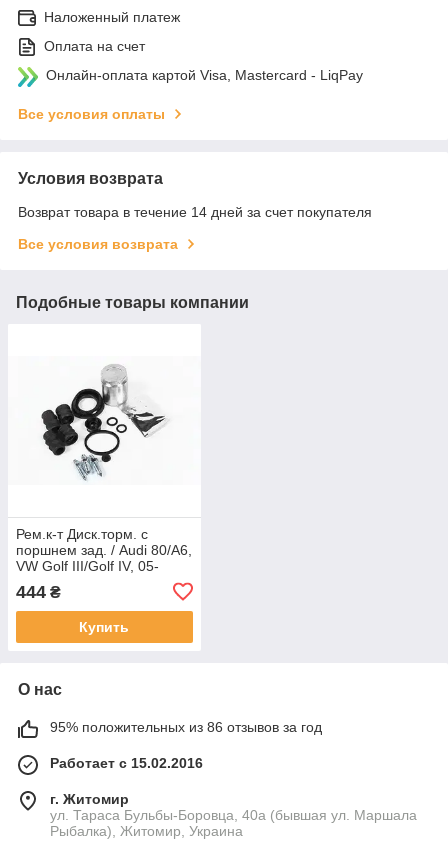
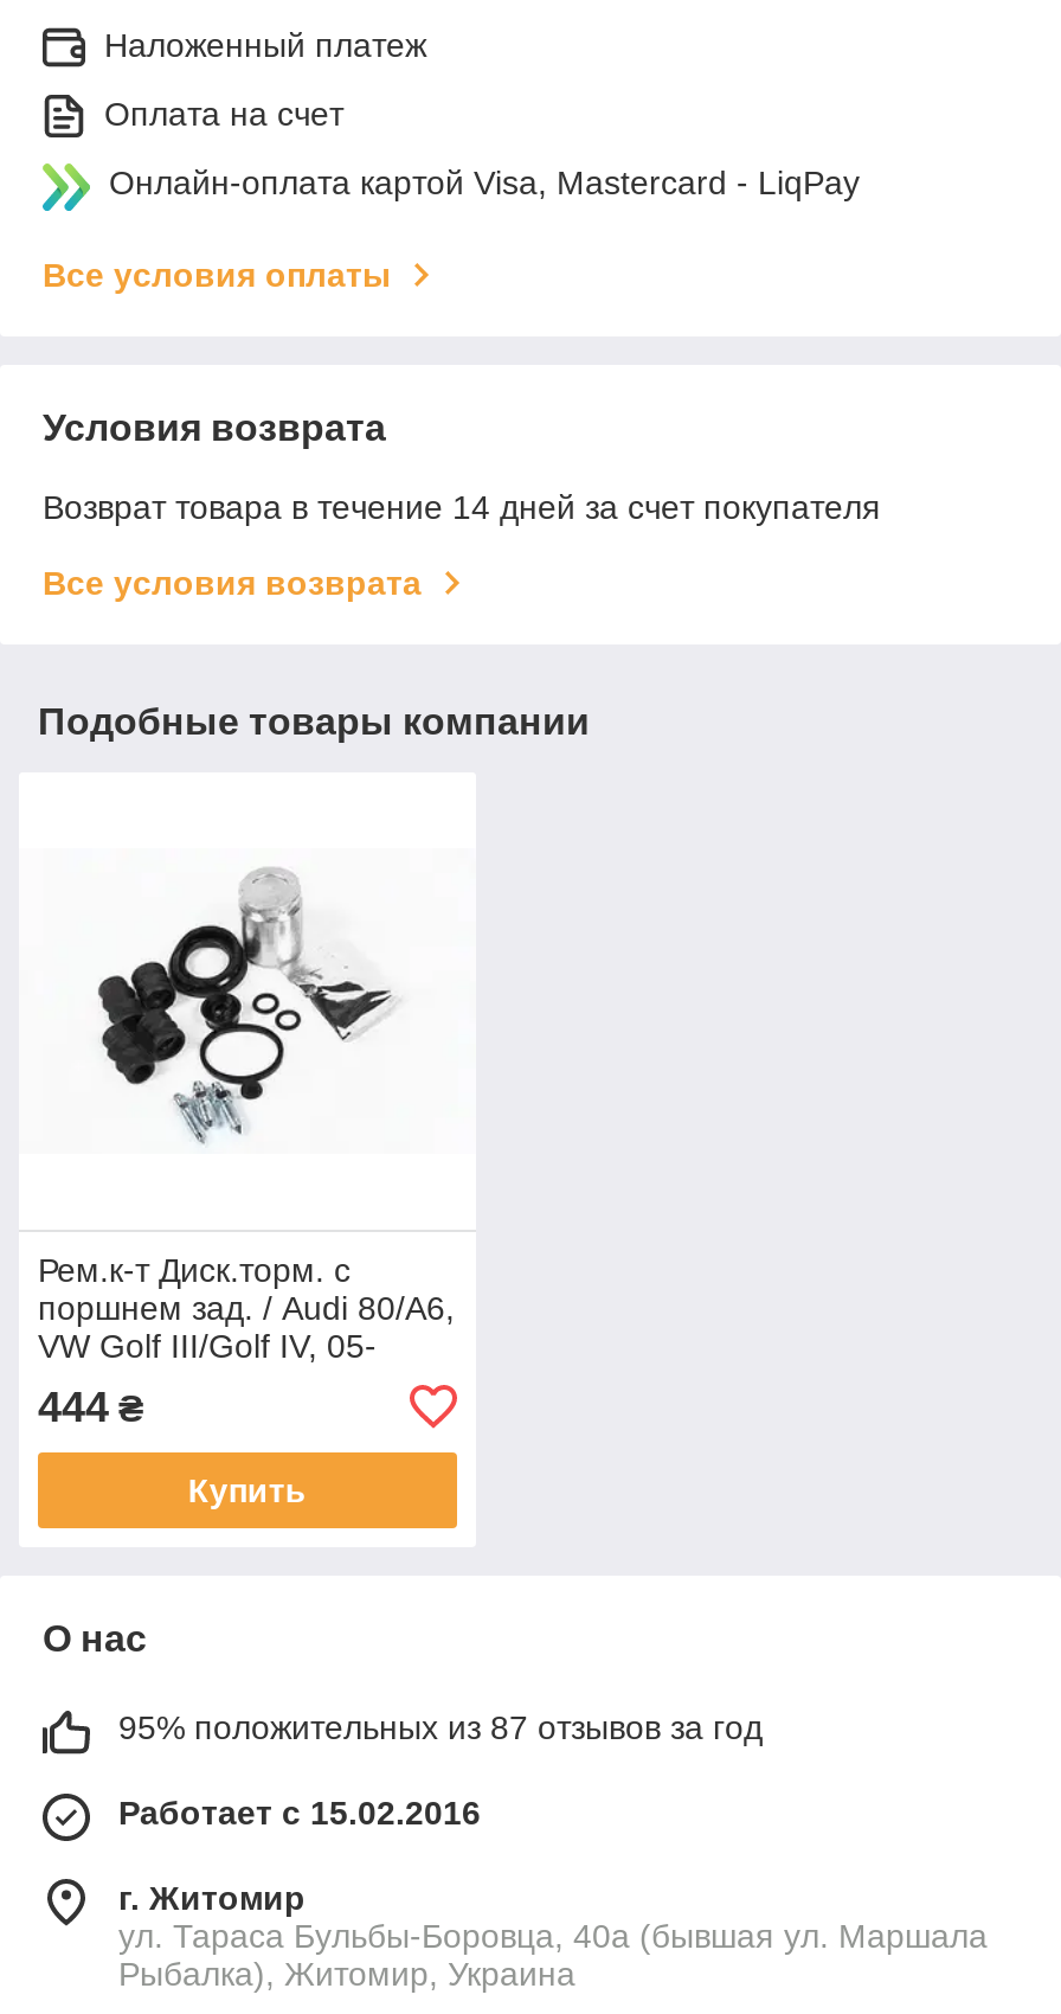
- 95% положительных из 86 отзывов за год
+ 95% положительных из 87 отзывов за год
